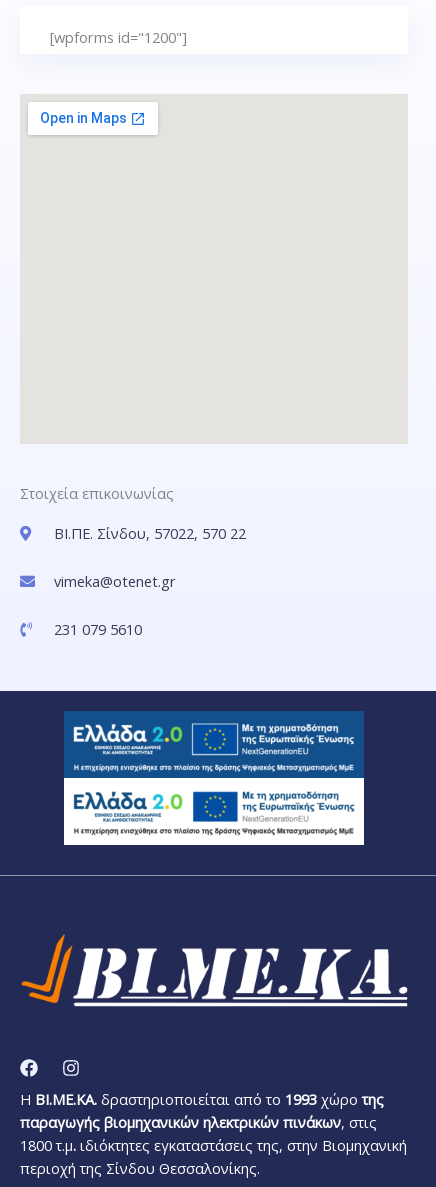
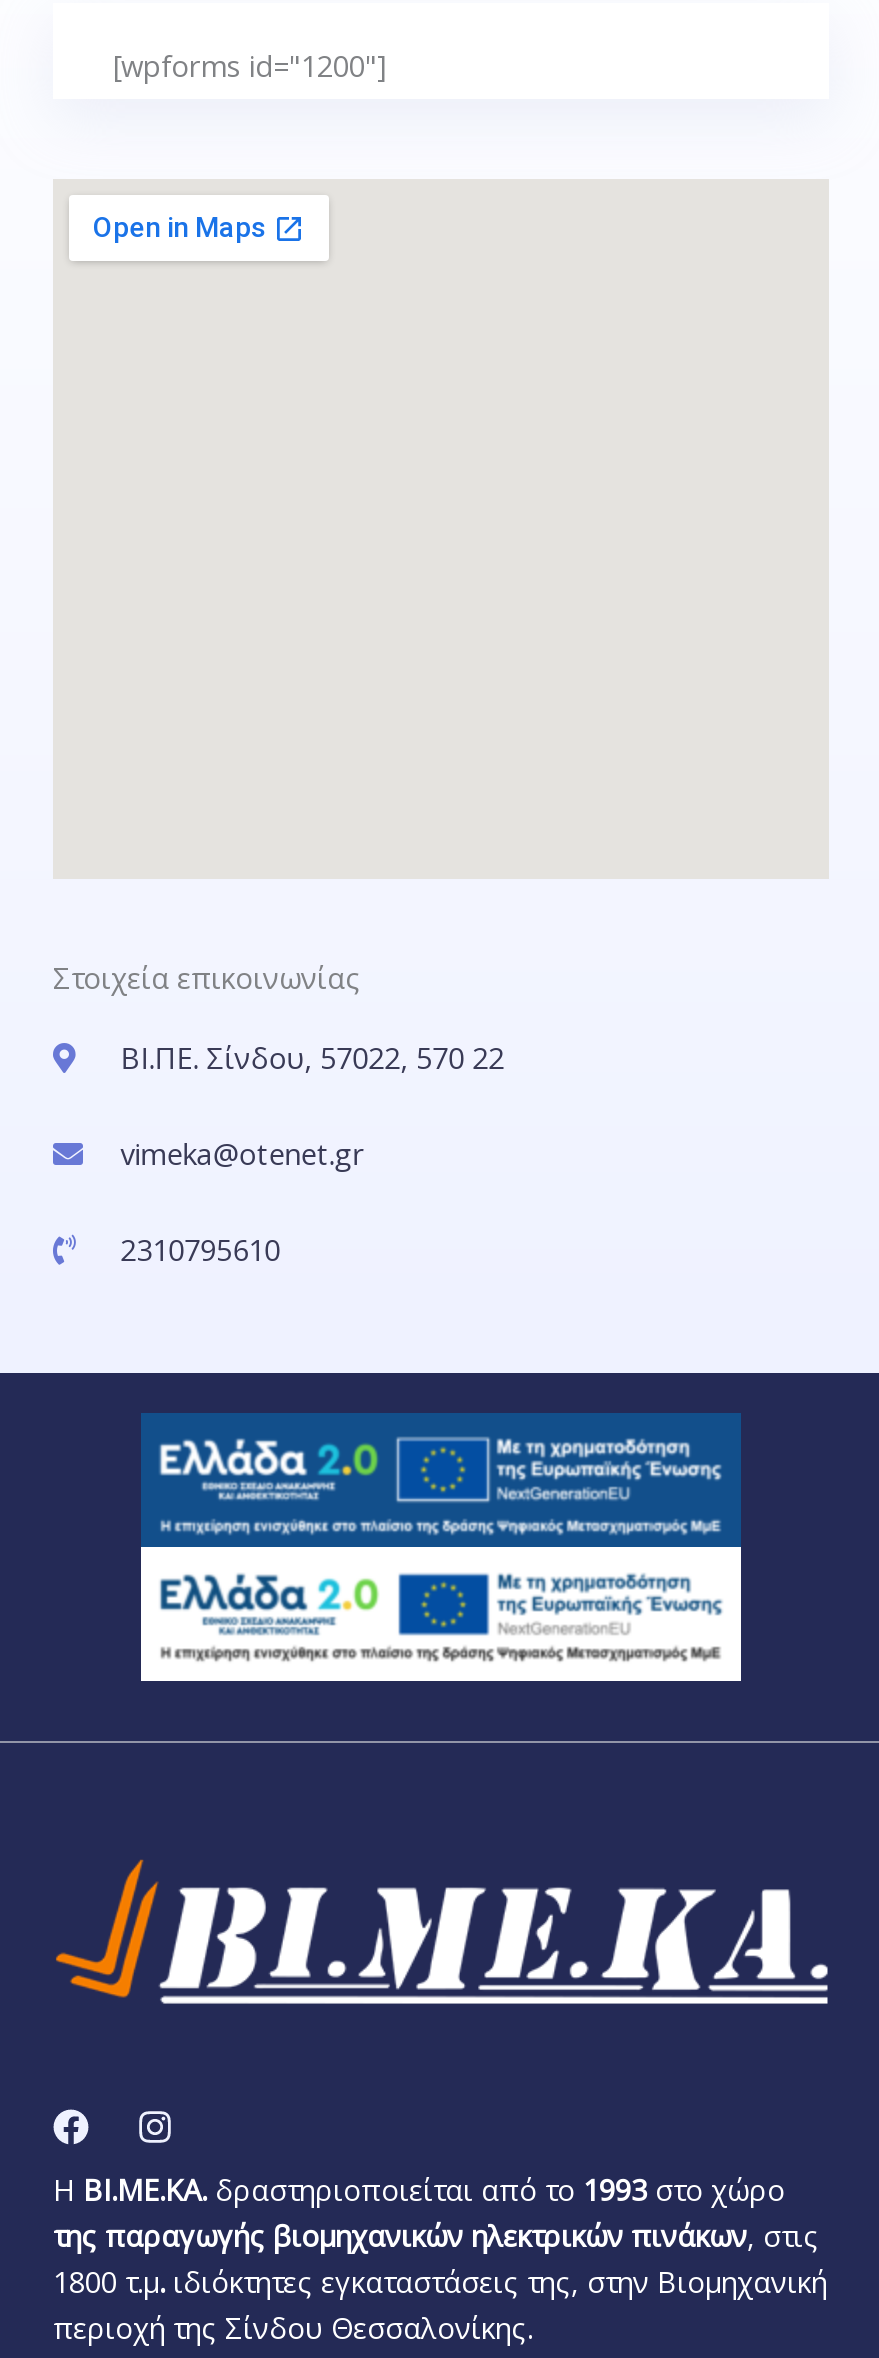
- 231 079 5610
+ 2310795610

- Η ΒΙ.ΜΕ.ΚΑ. δραστηριοποιείται από το 1993 χώρο της
- παραγωγής βιομηχανικών ηλεκτρικών πινάκων, στις
+ Η ΒΙ.ΜΕ.ΚΑ. δραστηριοποιείται από το 1993 στο χώρο
+ της παραγωγής βιομηχανικών ηλεκτρικών πινάκων, στις
